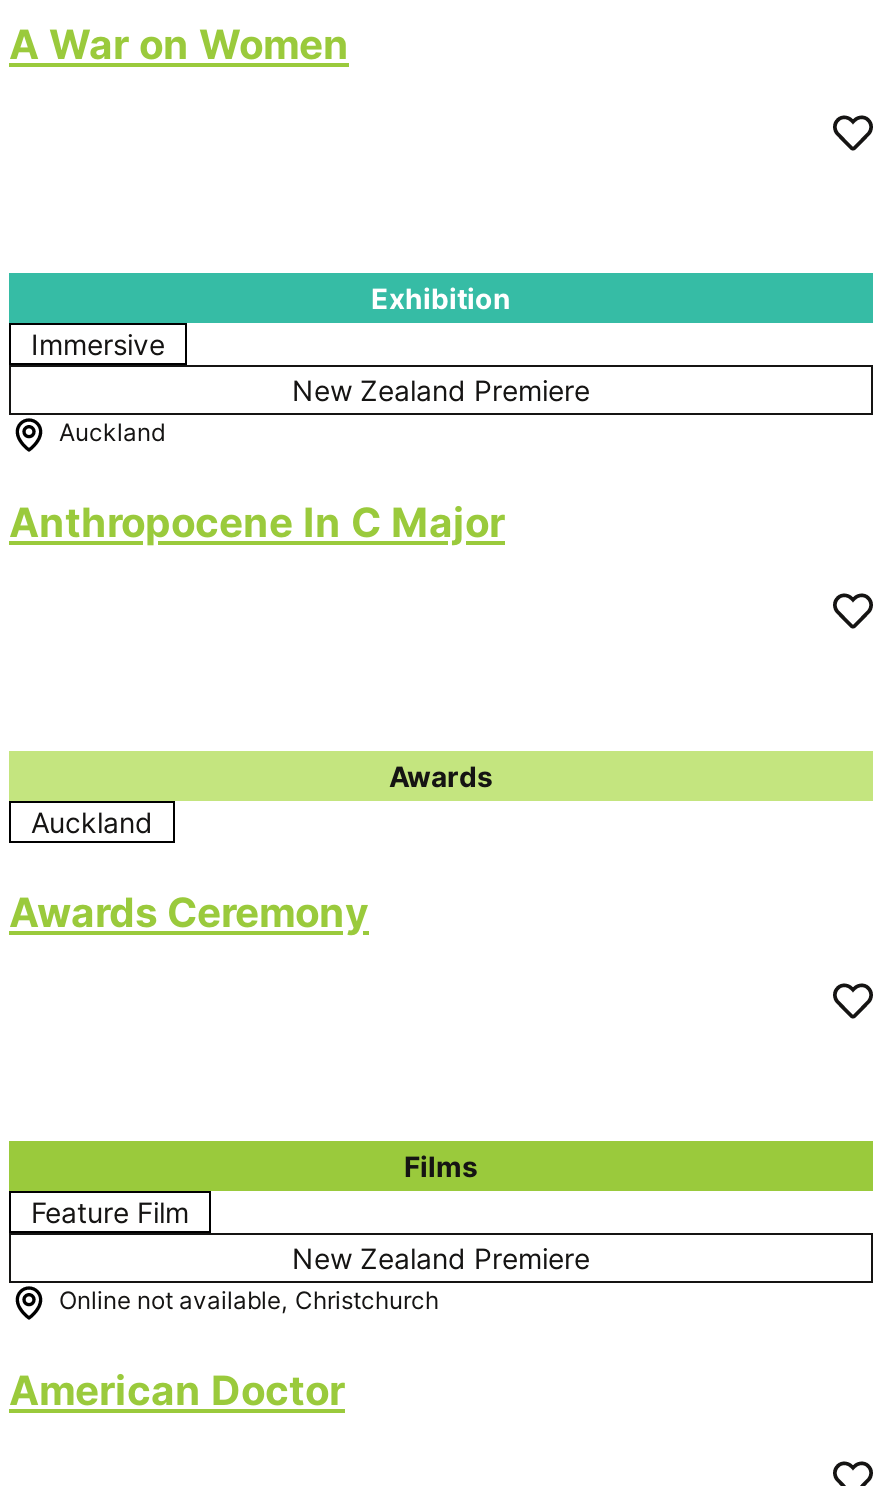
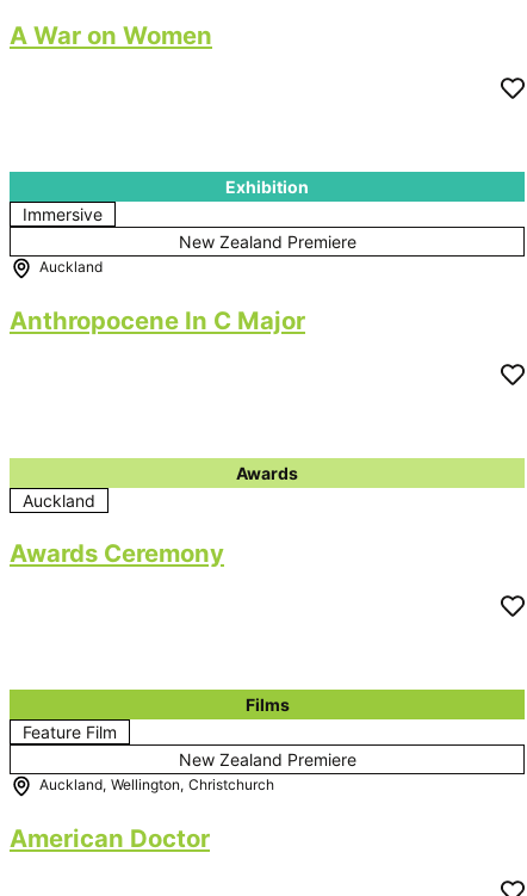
- Online not available, Christchurch
+ Auckland, Wellington, Christchurch
